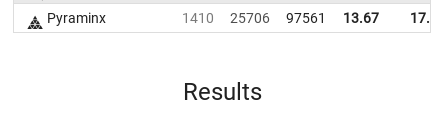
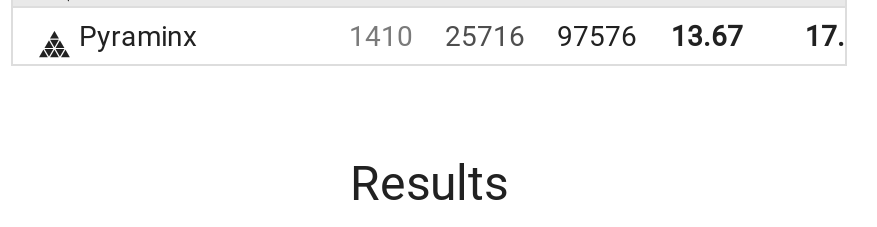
- 25706
+ 25716

- 97561
+ 97576
